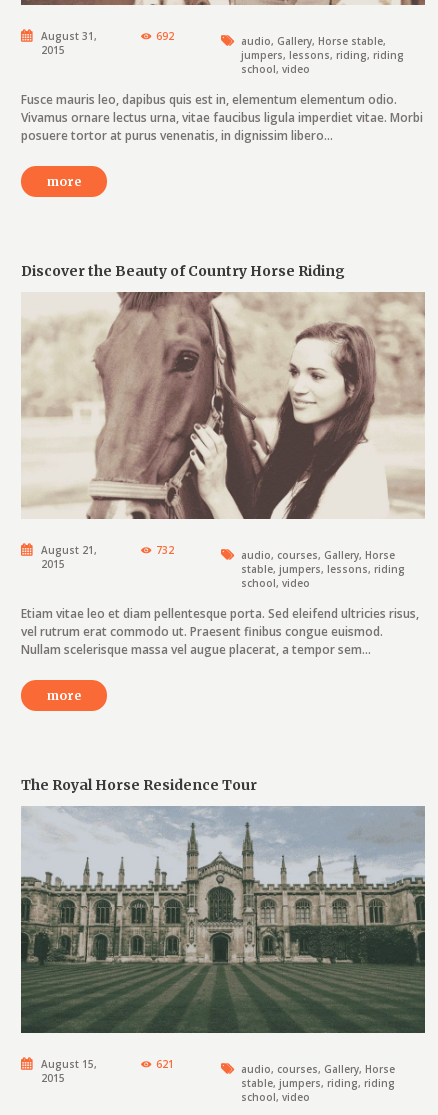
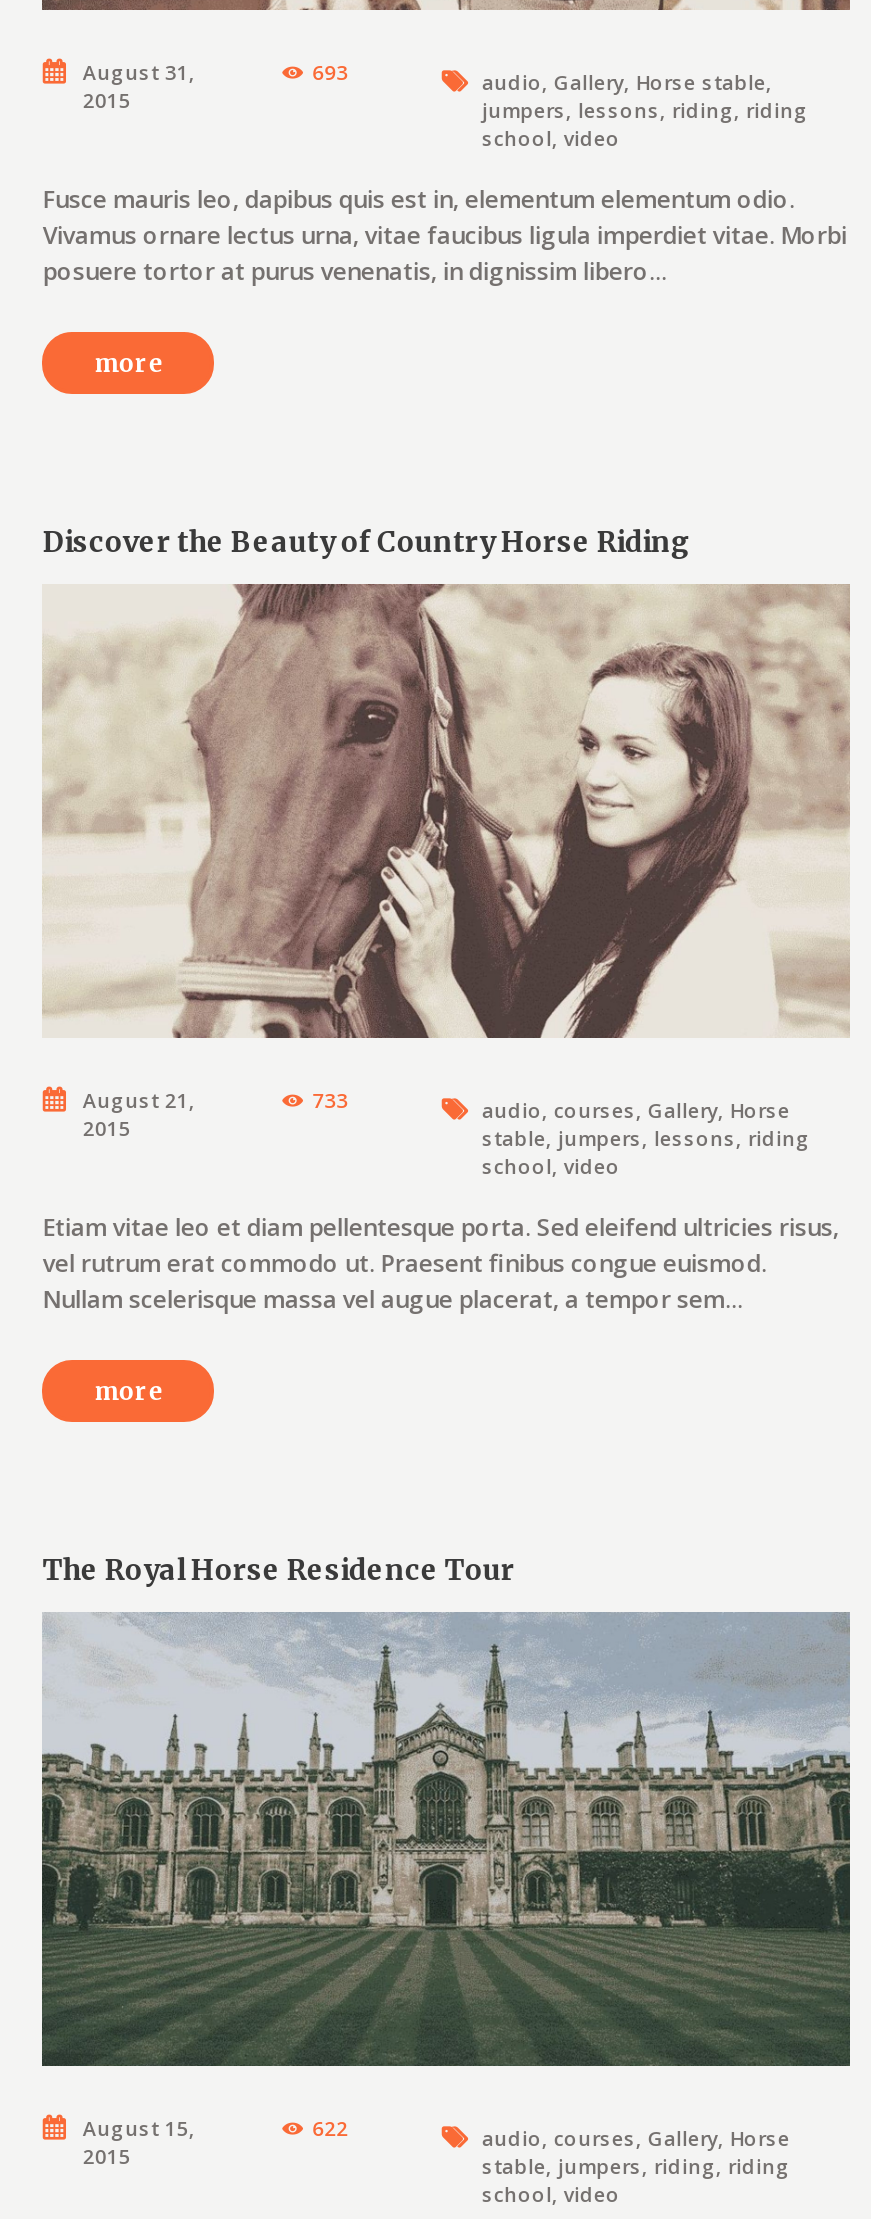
- 692
+ 693

- 732
+ 733

- 621
+ 622
